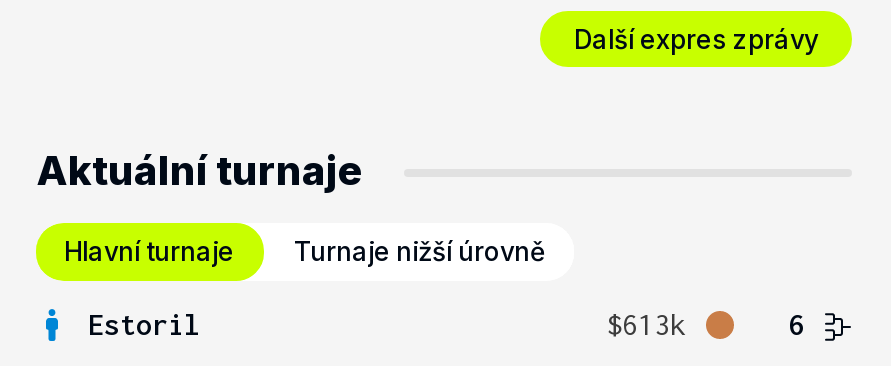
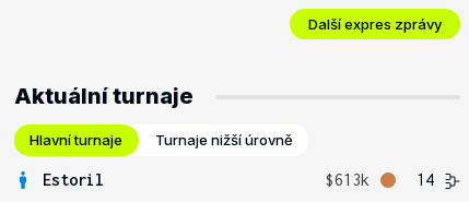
- 6
+ 14
